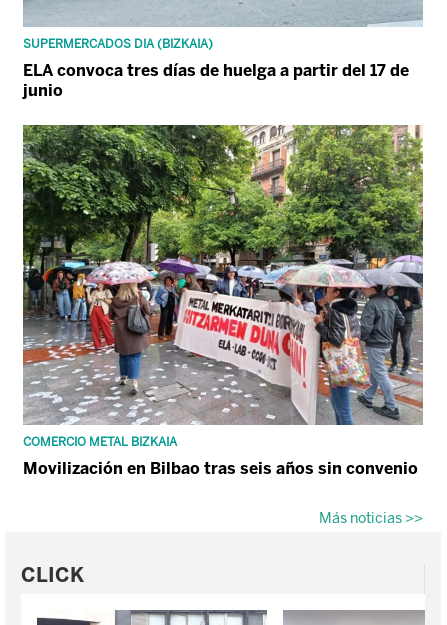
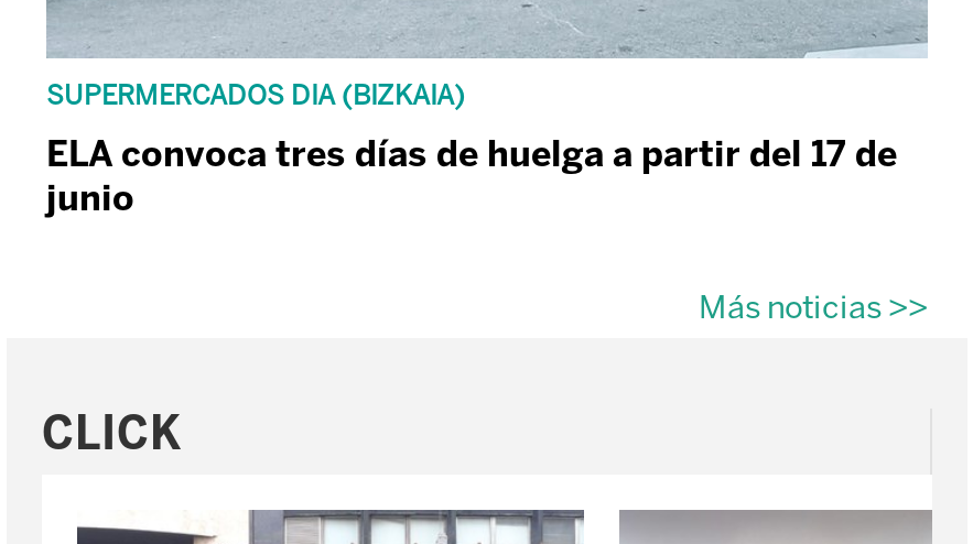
- [image]
- COMERCIO METAL BIZKAIA
- Movilización en Bilbao tras seis años sin convenio
